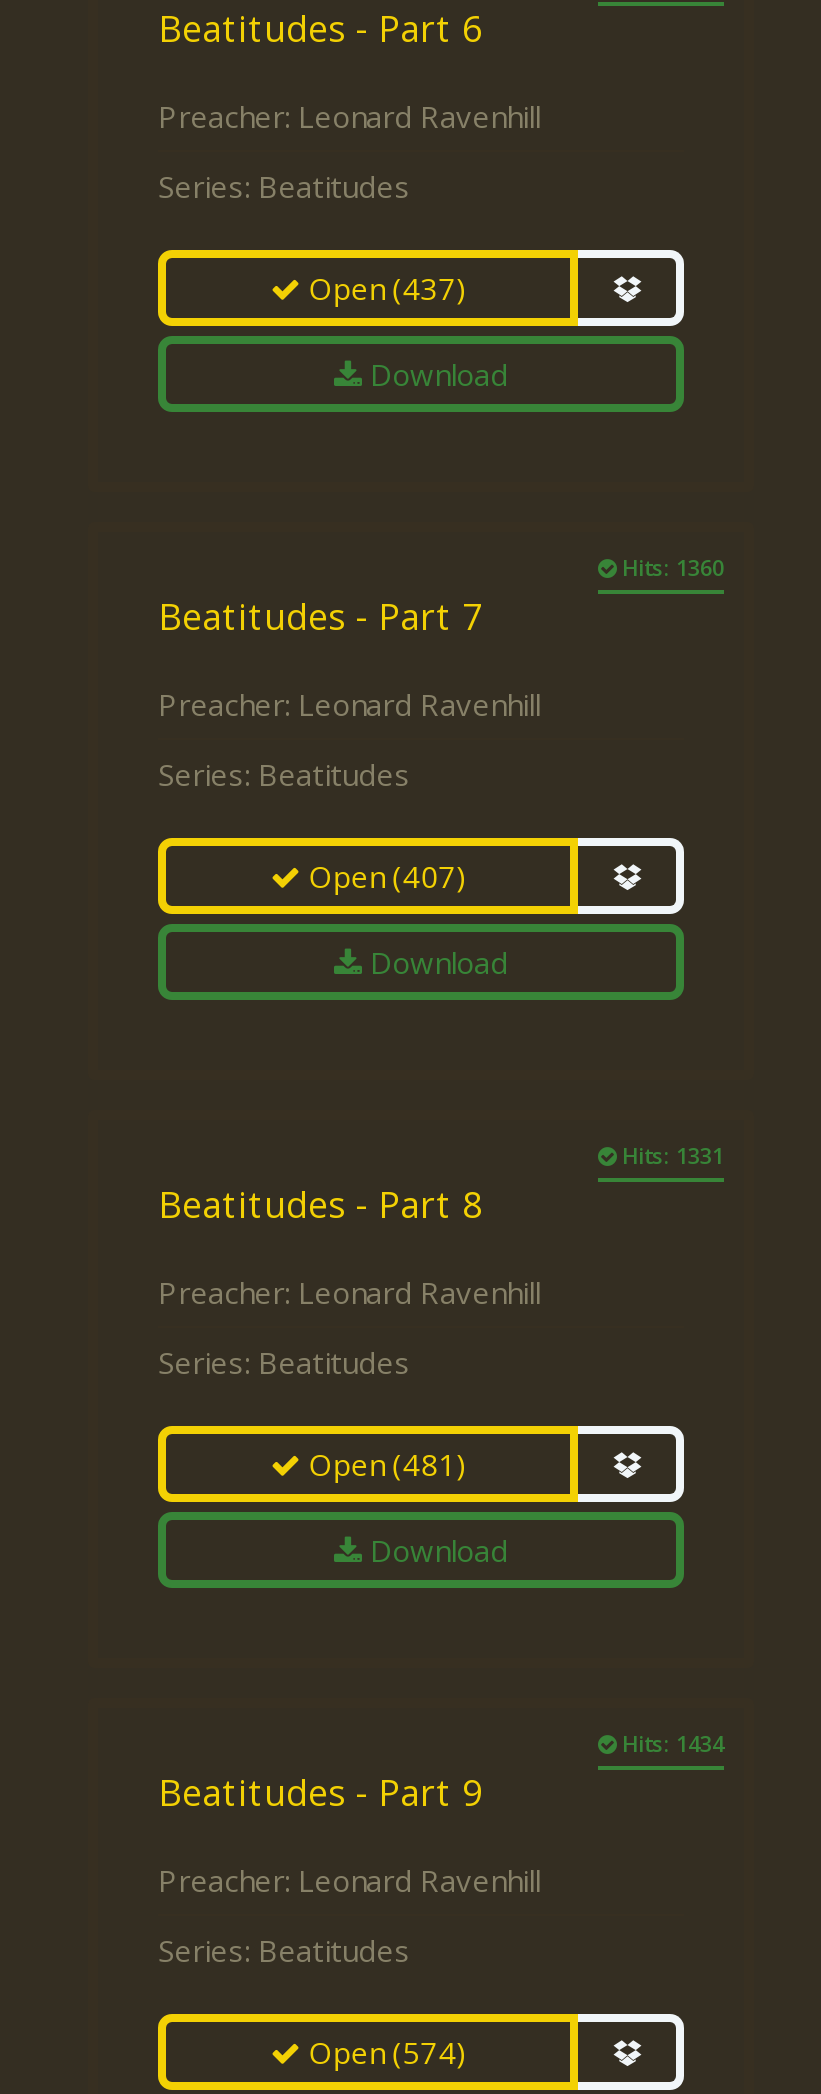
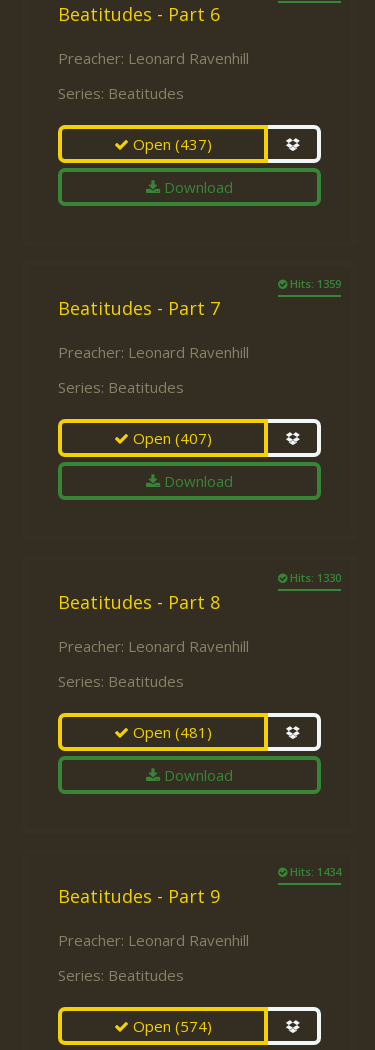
- Hits: 1360
+ Hits: 1359

- Hits: 1331
+ Hits: 1330
